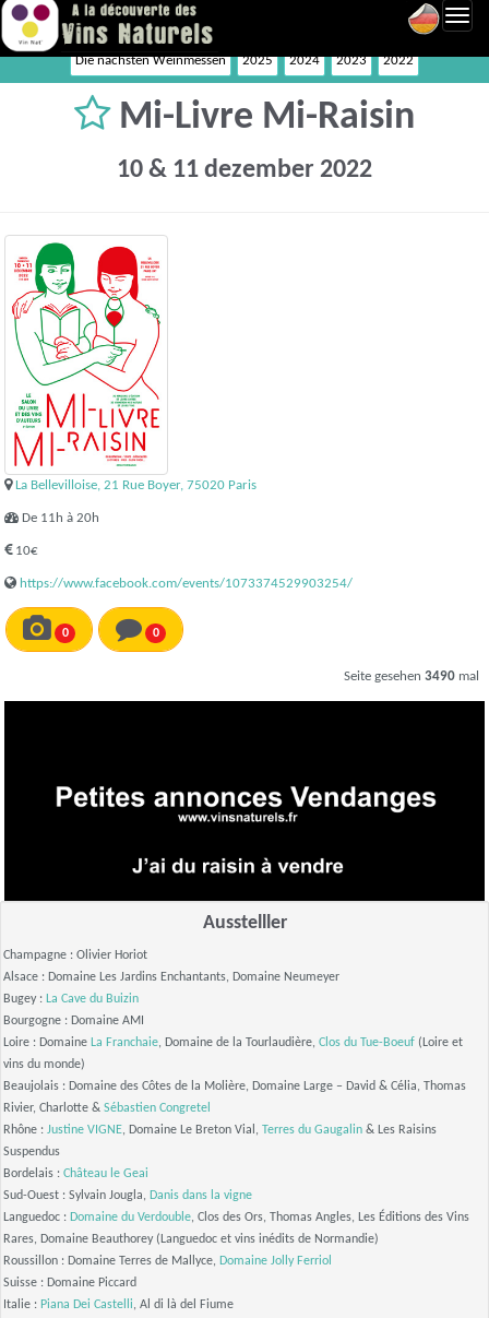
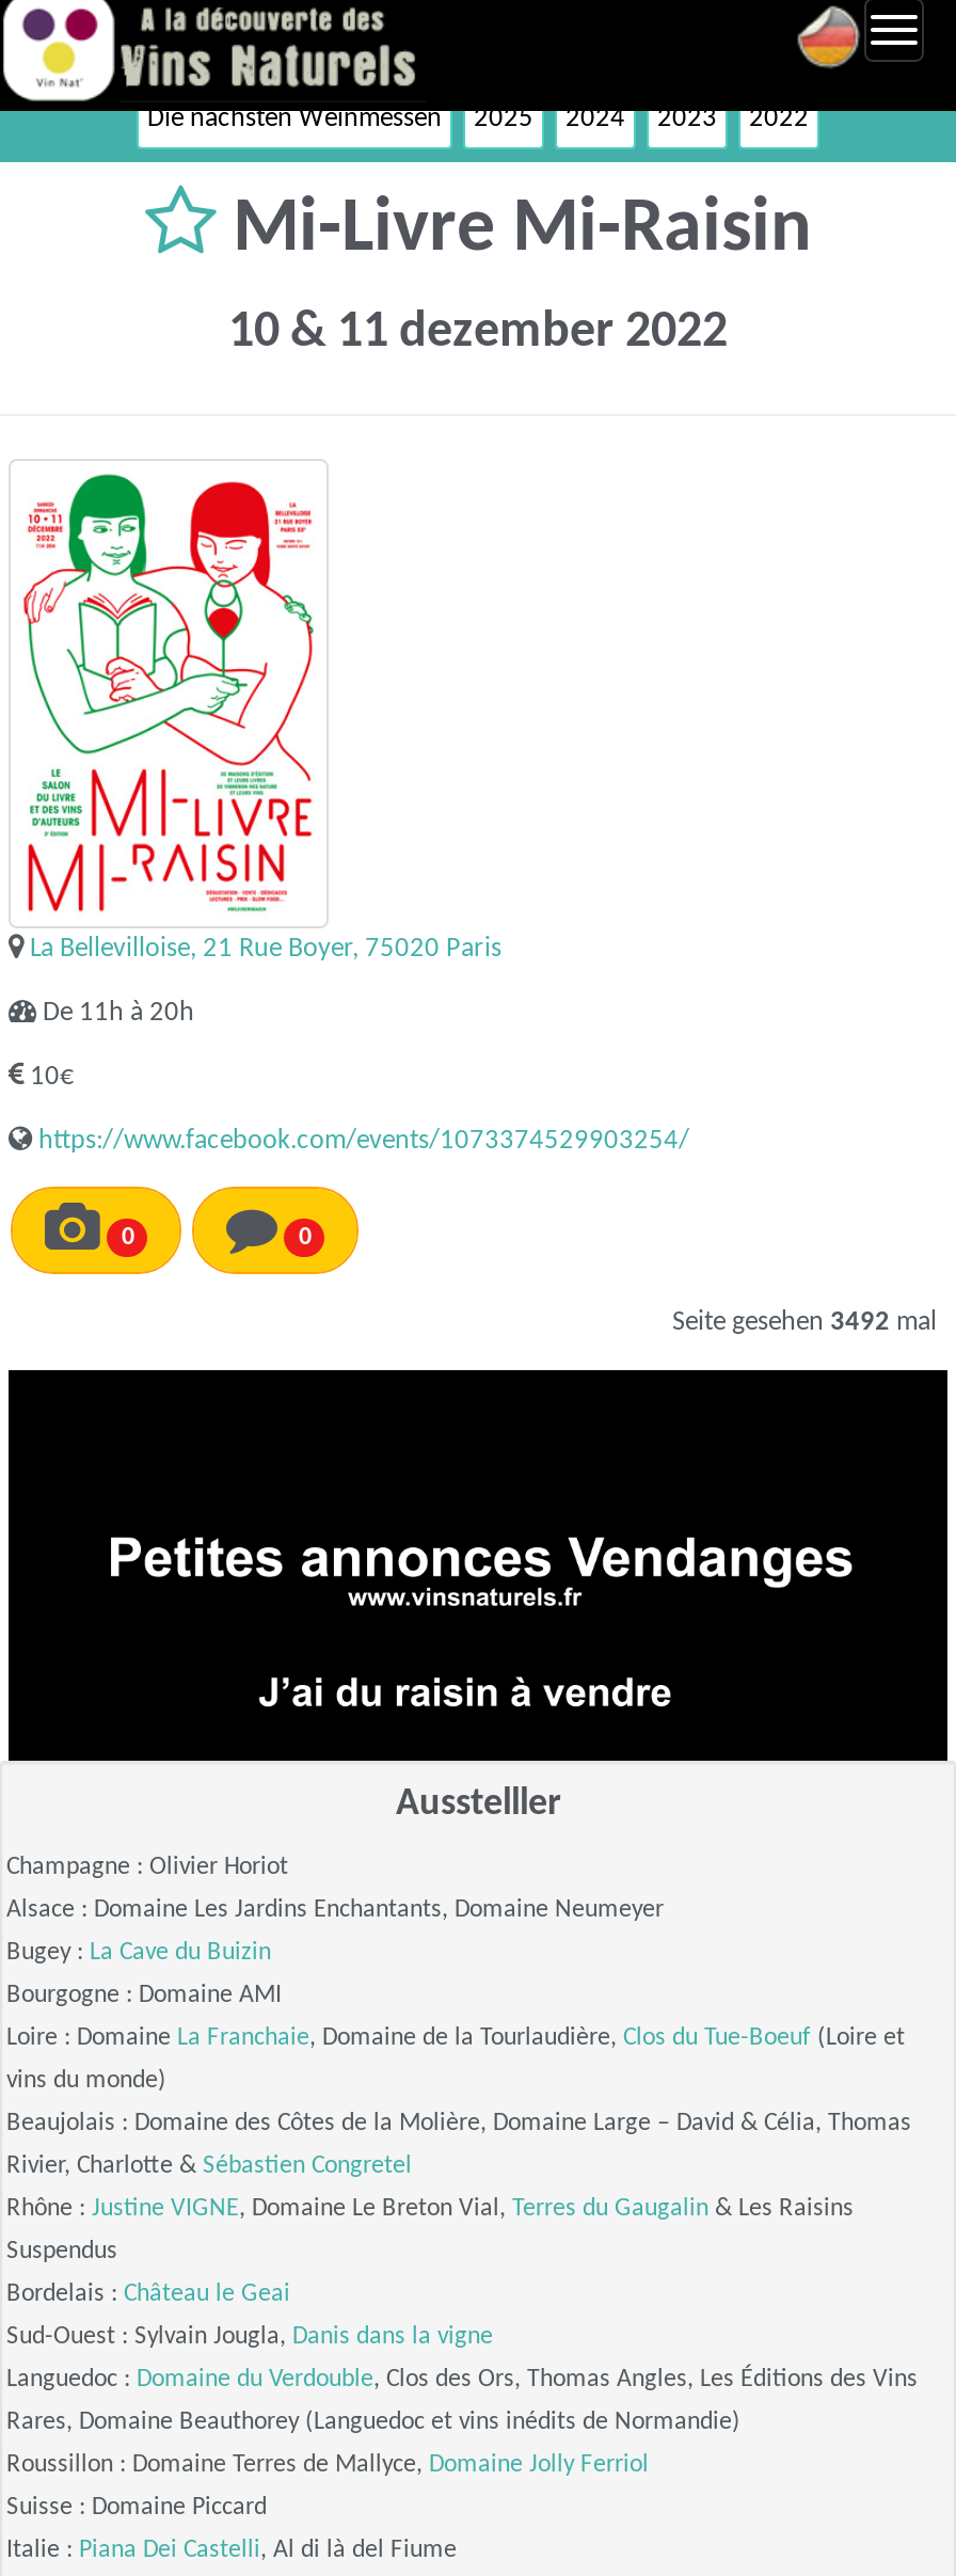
- Seite gesehen 3490 mal
+ Seite gesehen 3492 mal
